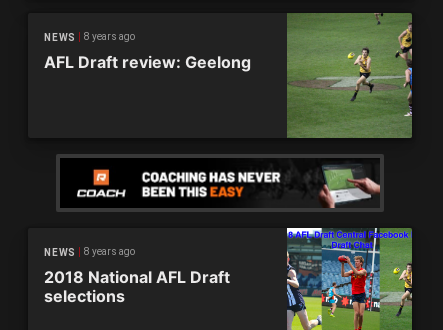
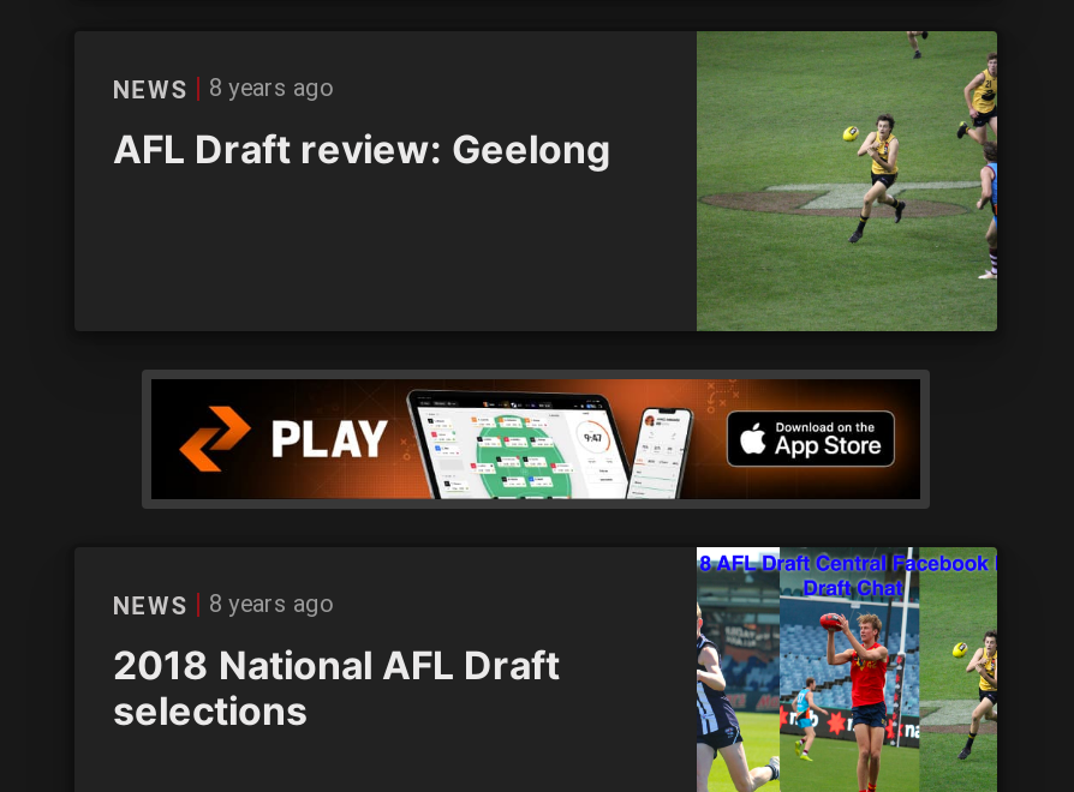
- [image]
+ [image]
